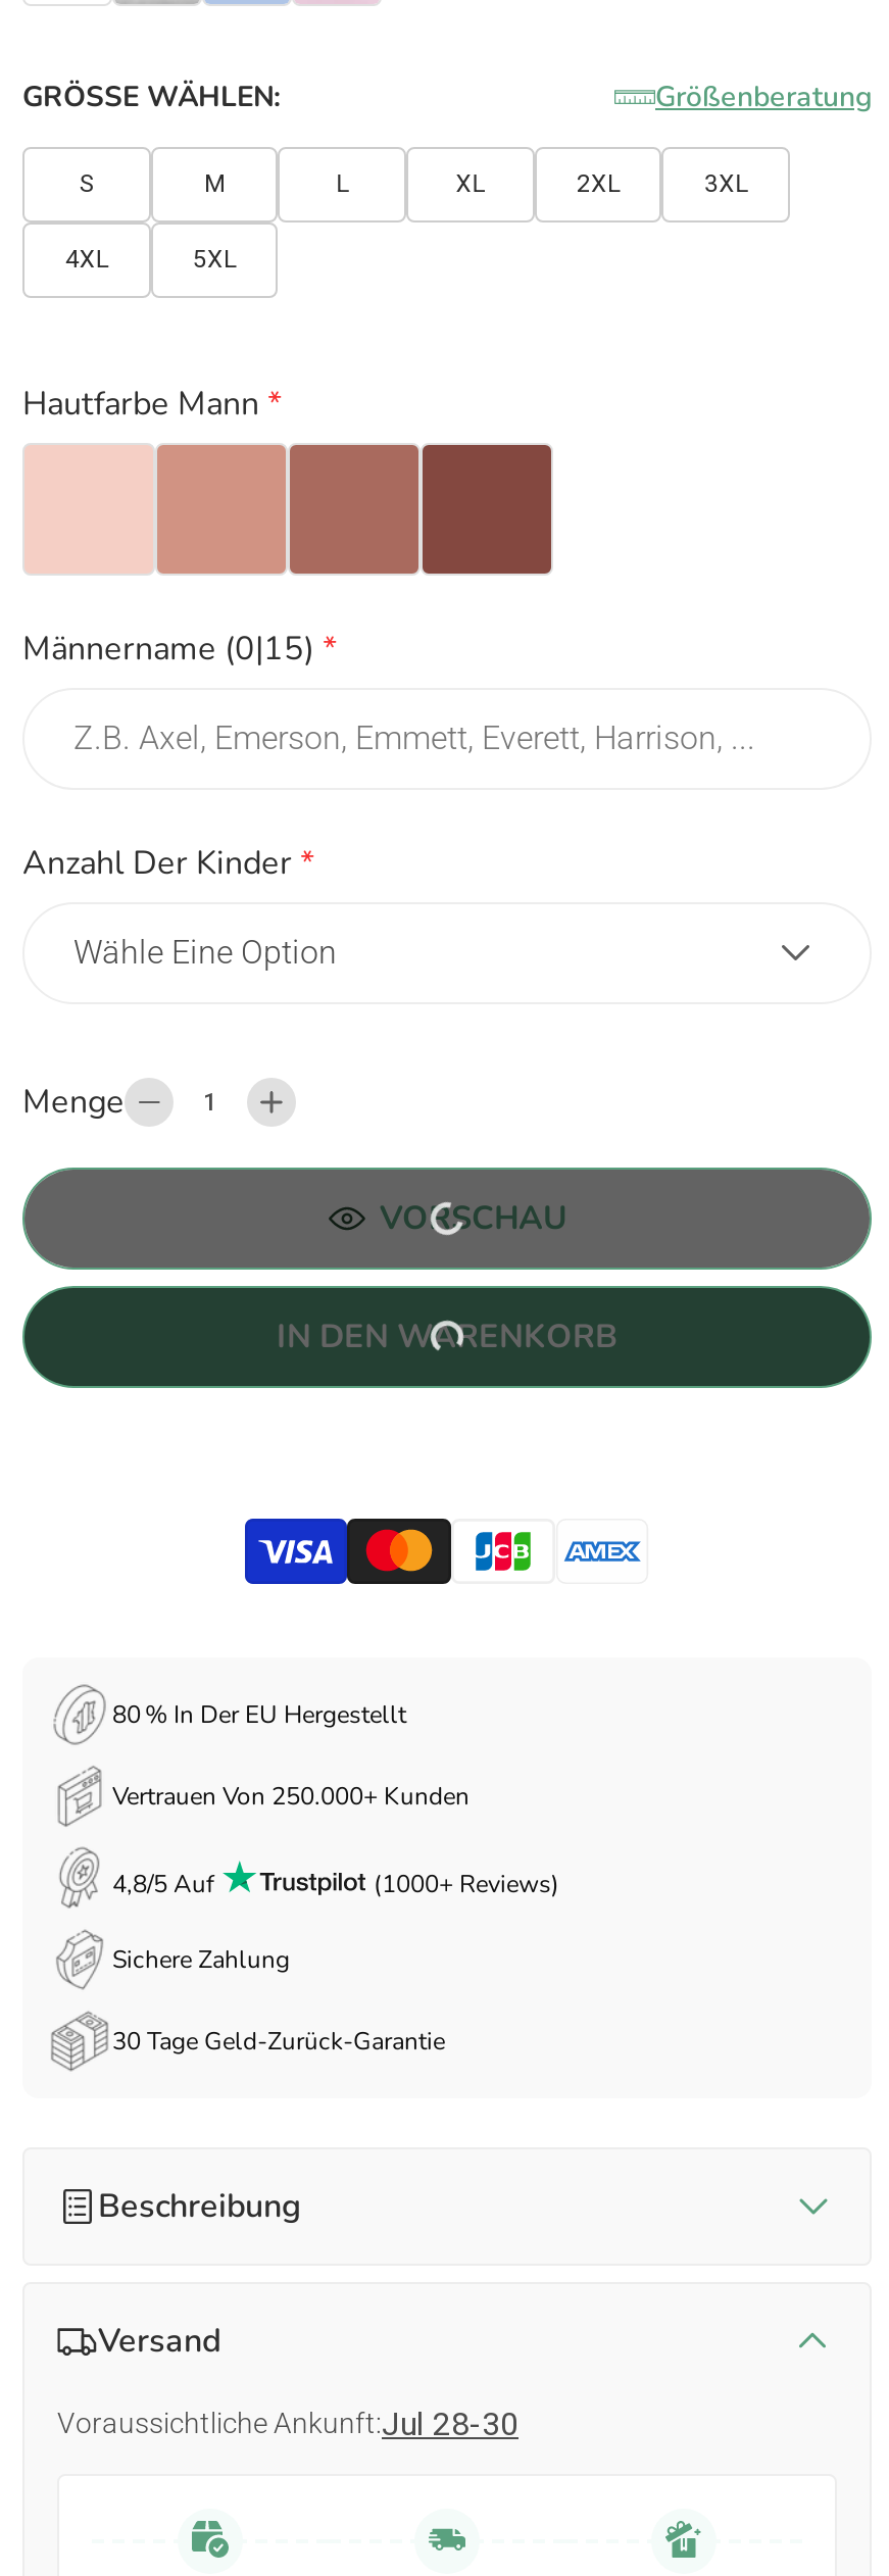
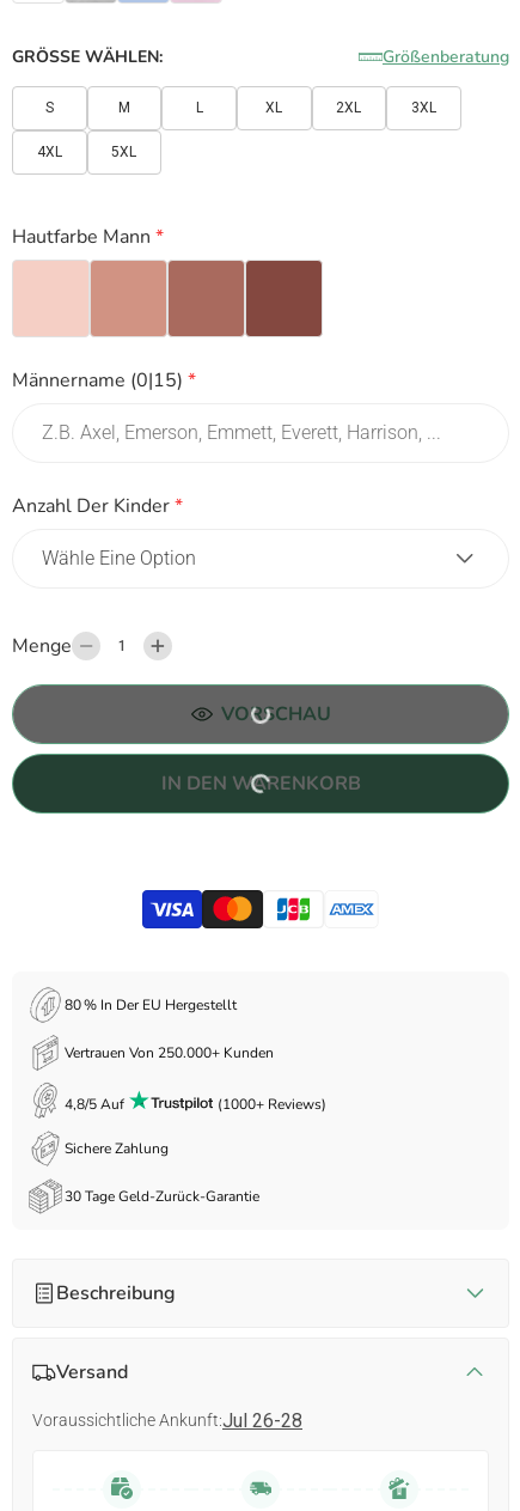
- Voraussichtliche Ankunft:Jul 28-30
+ Voraussichtliche Ankunft:Jul 26-28
